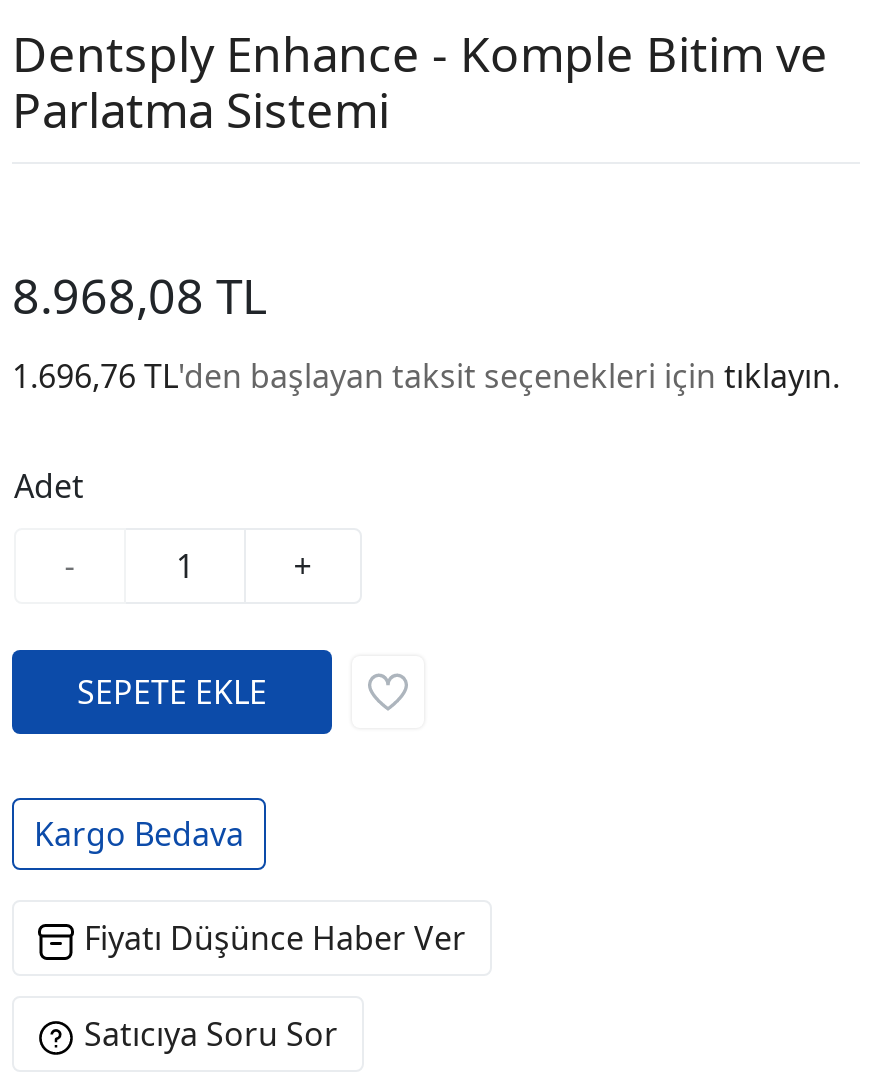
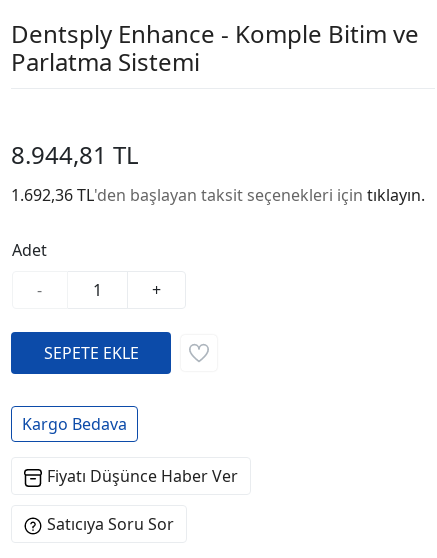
- 8.968,08 TL
+ 8.944,81 TL

- 1.696,76 TL'den başlayan taksit seçenekleri için tıklayın.
+ 1.692,36 TL'den başlayan taksit seçenekleri için tıklayın.
